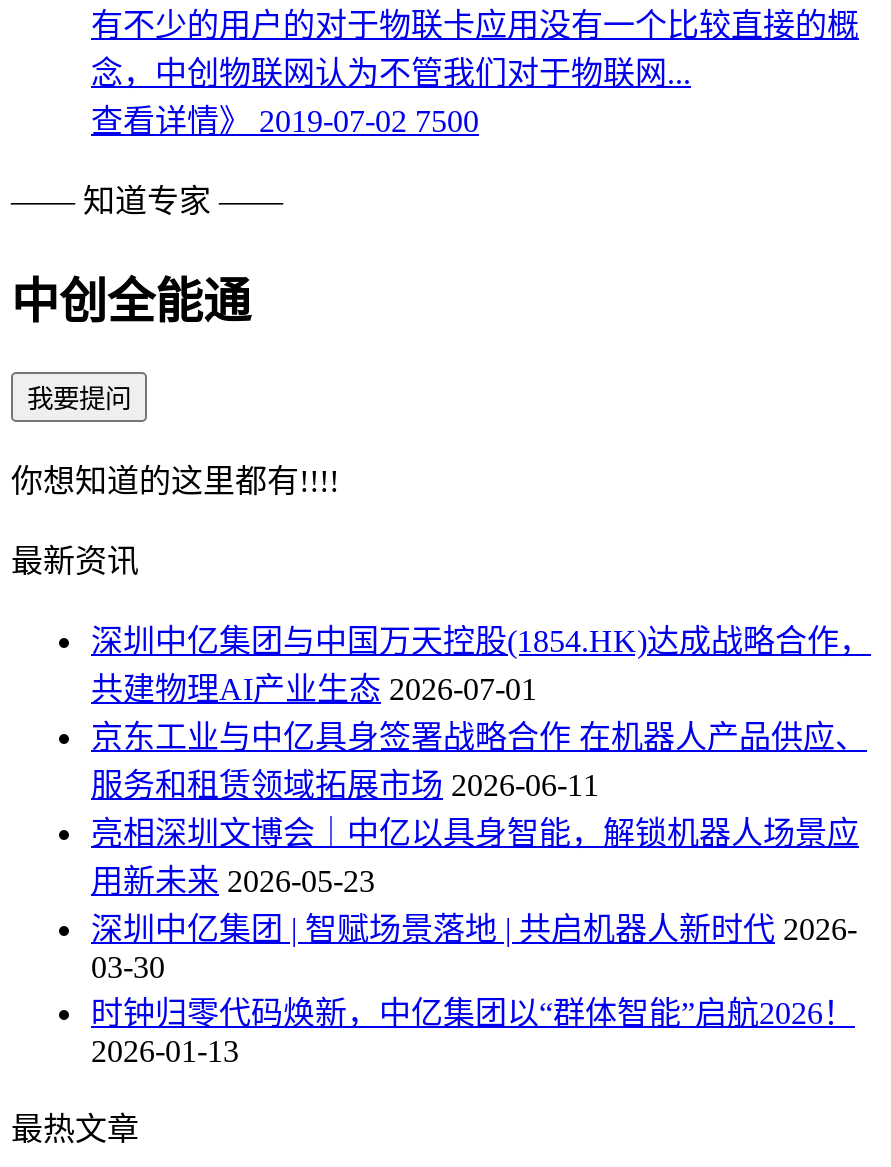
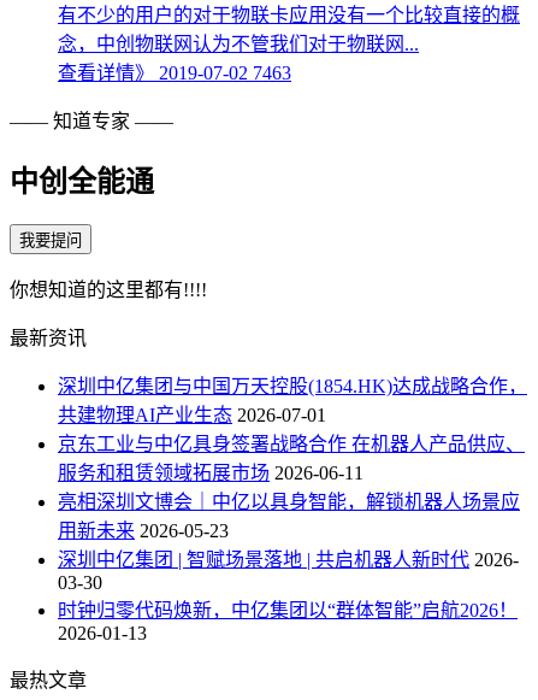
- 查看详情》 2019-07-02 7500
+ 查看详情》 2019-07-02 7463
